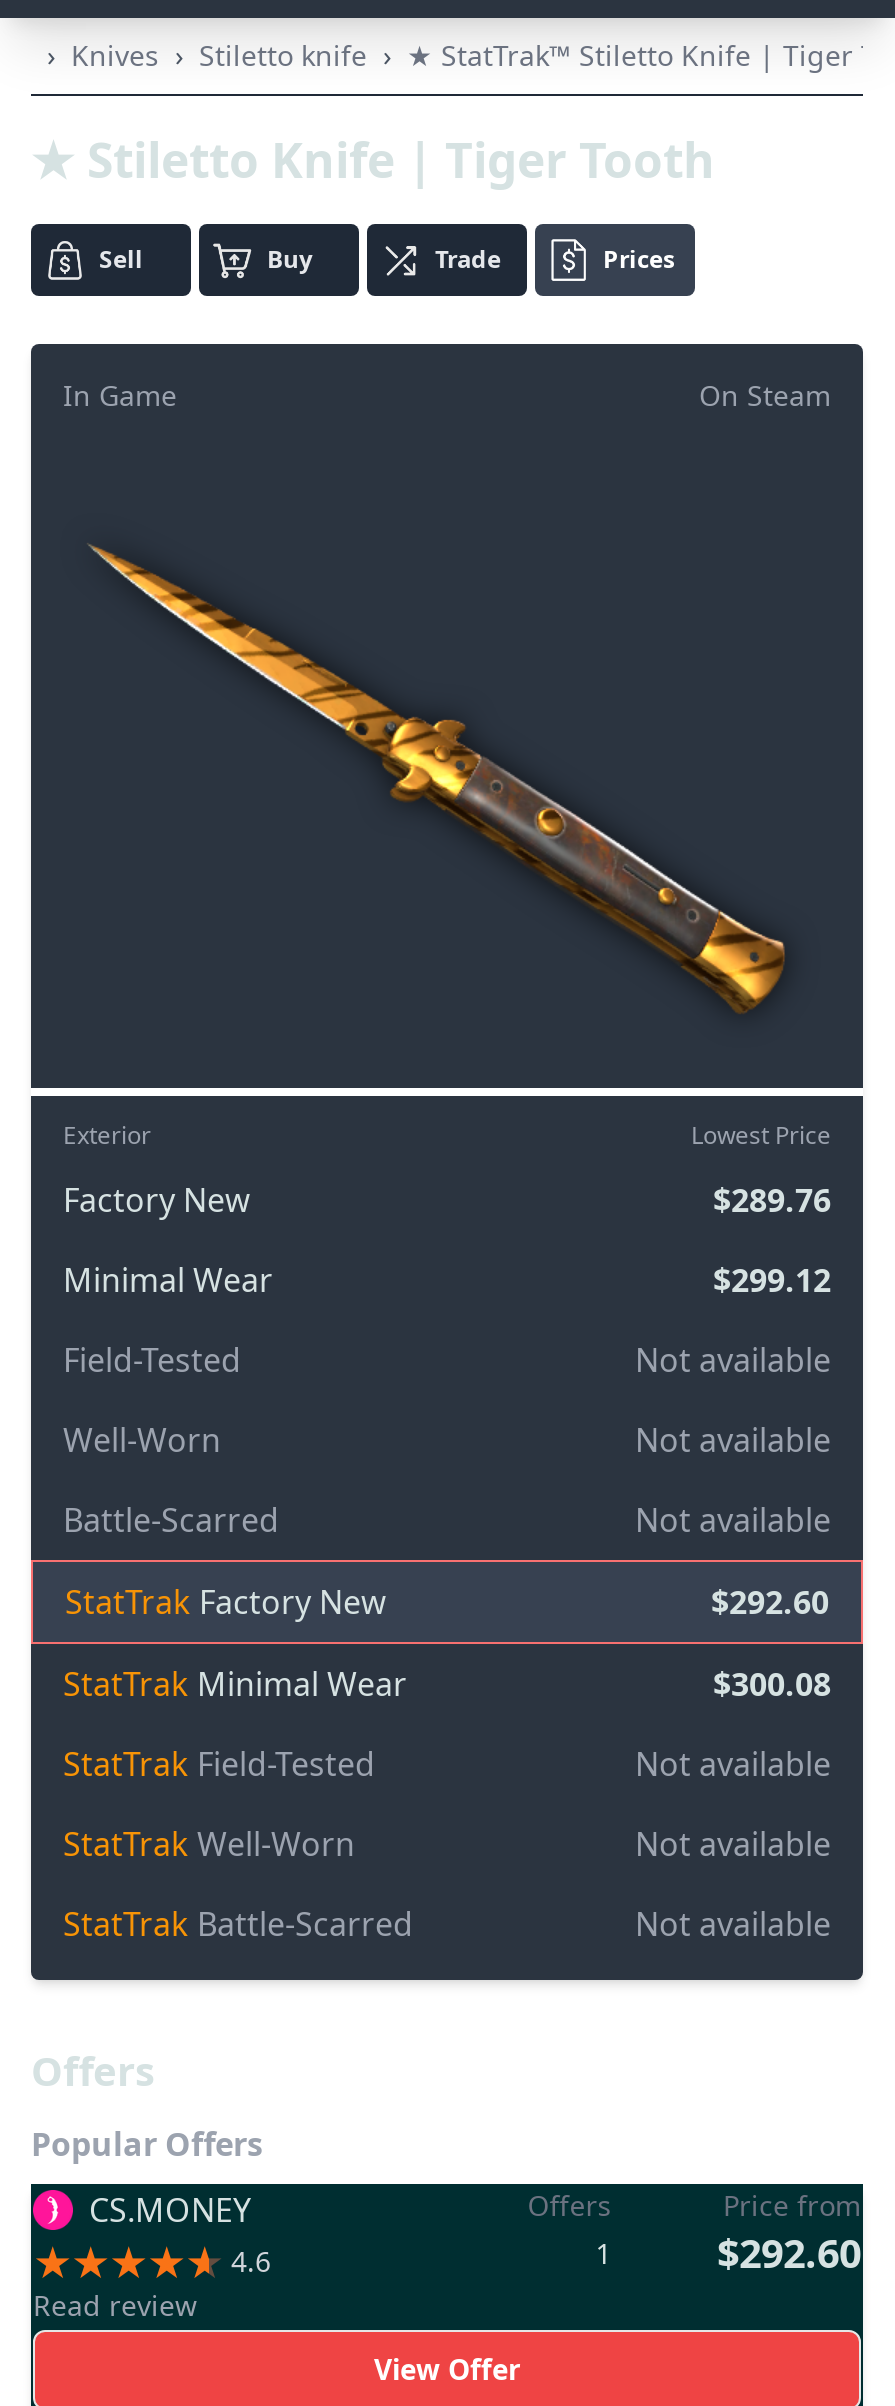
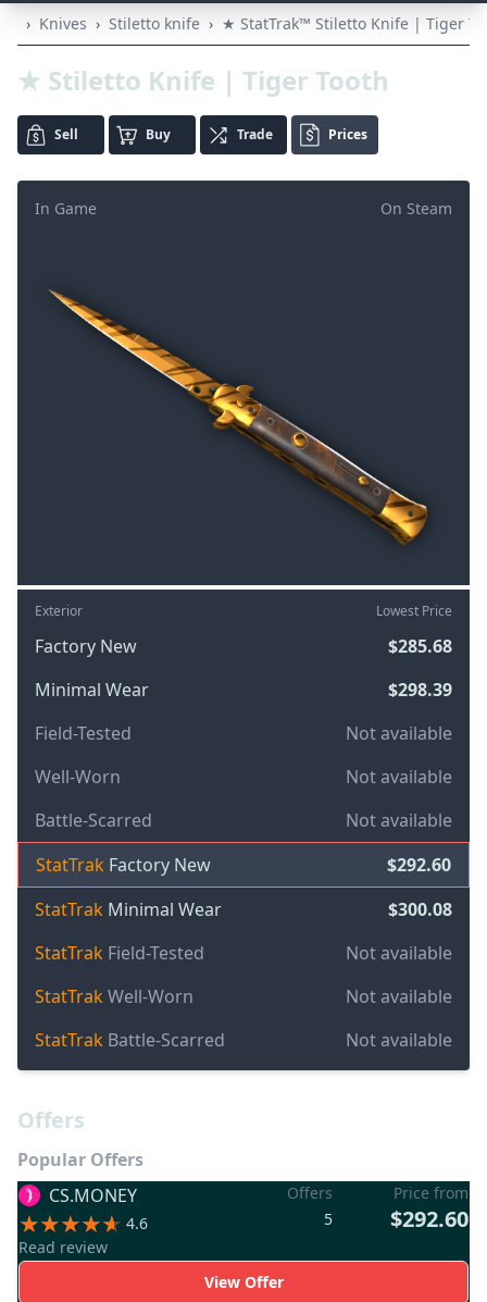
- $289.76
+ $285.68

- $299.12
+ $298.39

- 1
+ 5
